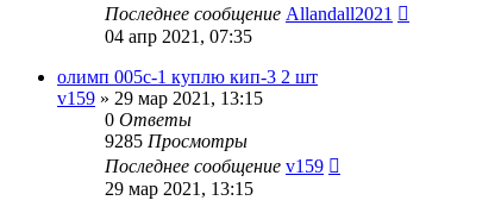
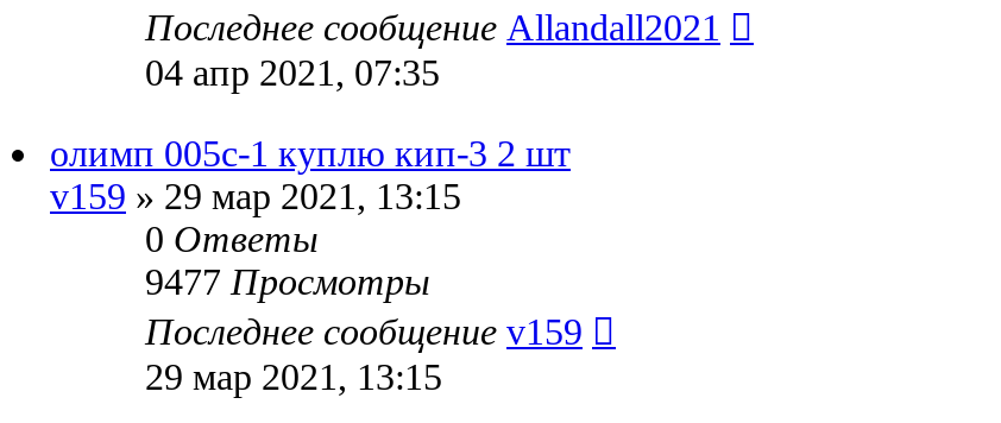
- 9285 Просмотры
+ 9477 Просмотры
